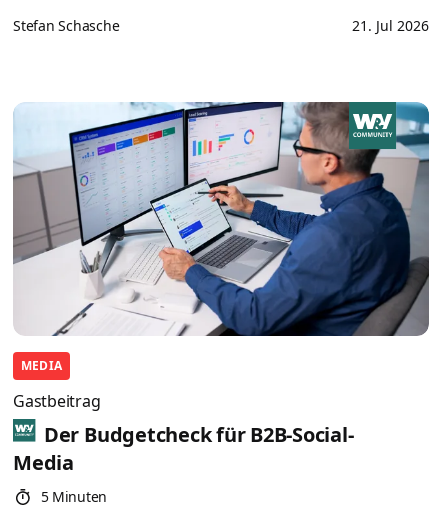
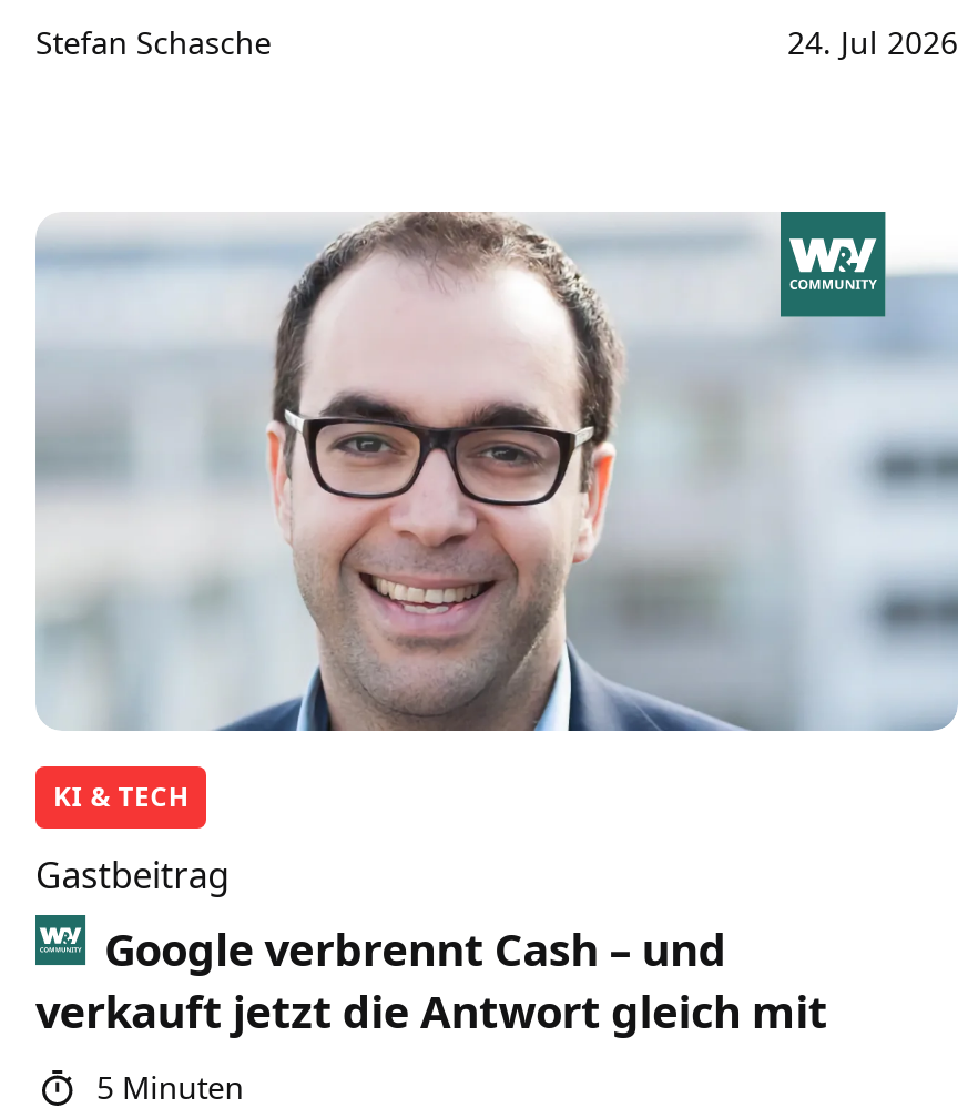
- 21. Jul 2026
+ 24. Jul 2026

- [image]
- MEDIA
+ [image]
+ KI & TECH

- Der Budgetcheck für B2B-Social-
- Media
+ Google verbrennt Cash – und
+ verkauft jetzt die Antwort gleich mit
